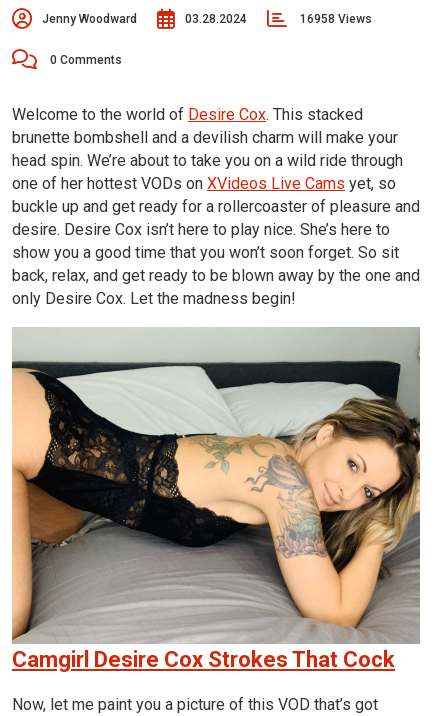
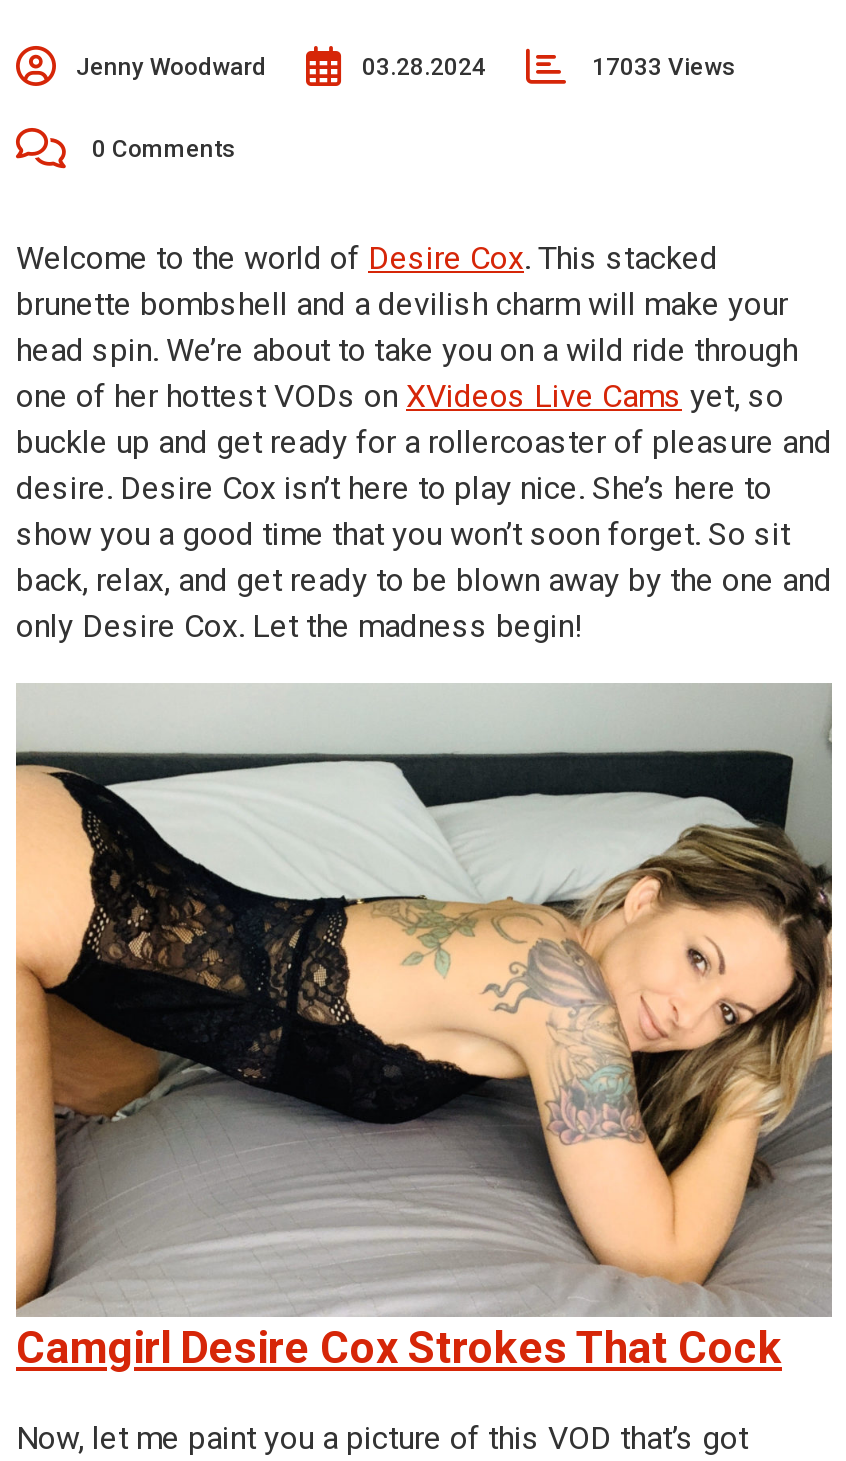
- 16958 Views
+ 17033 Views
